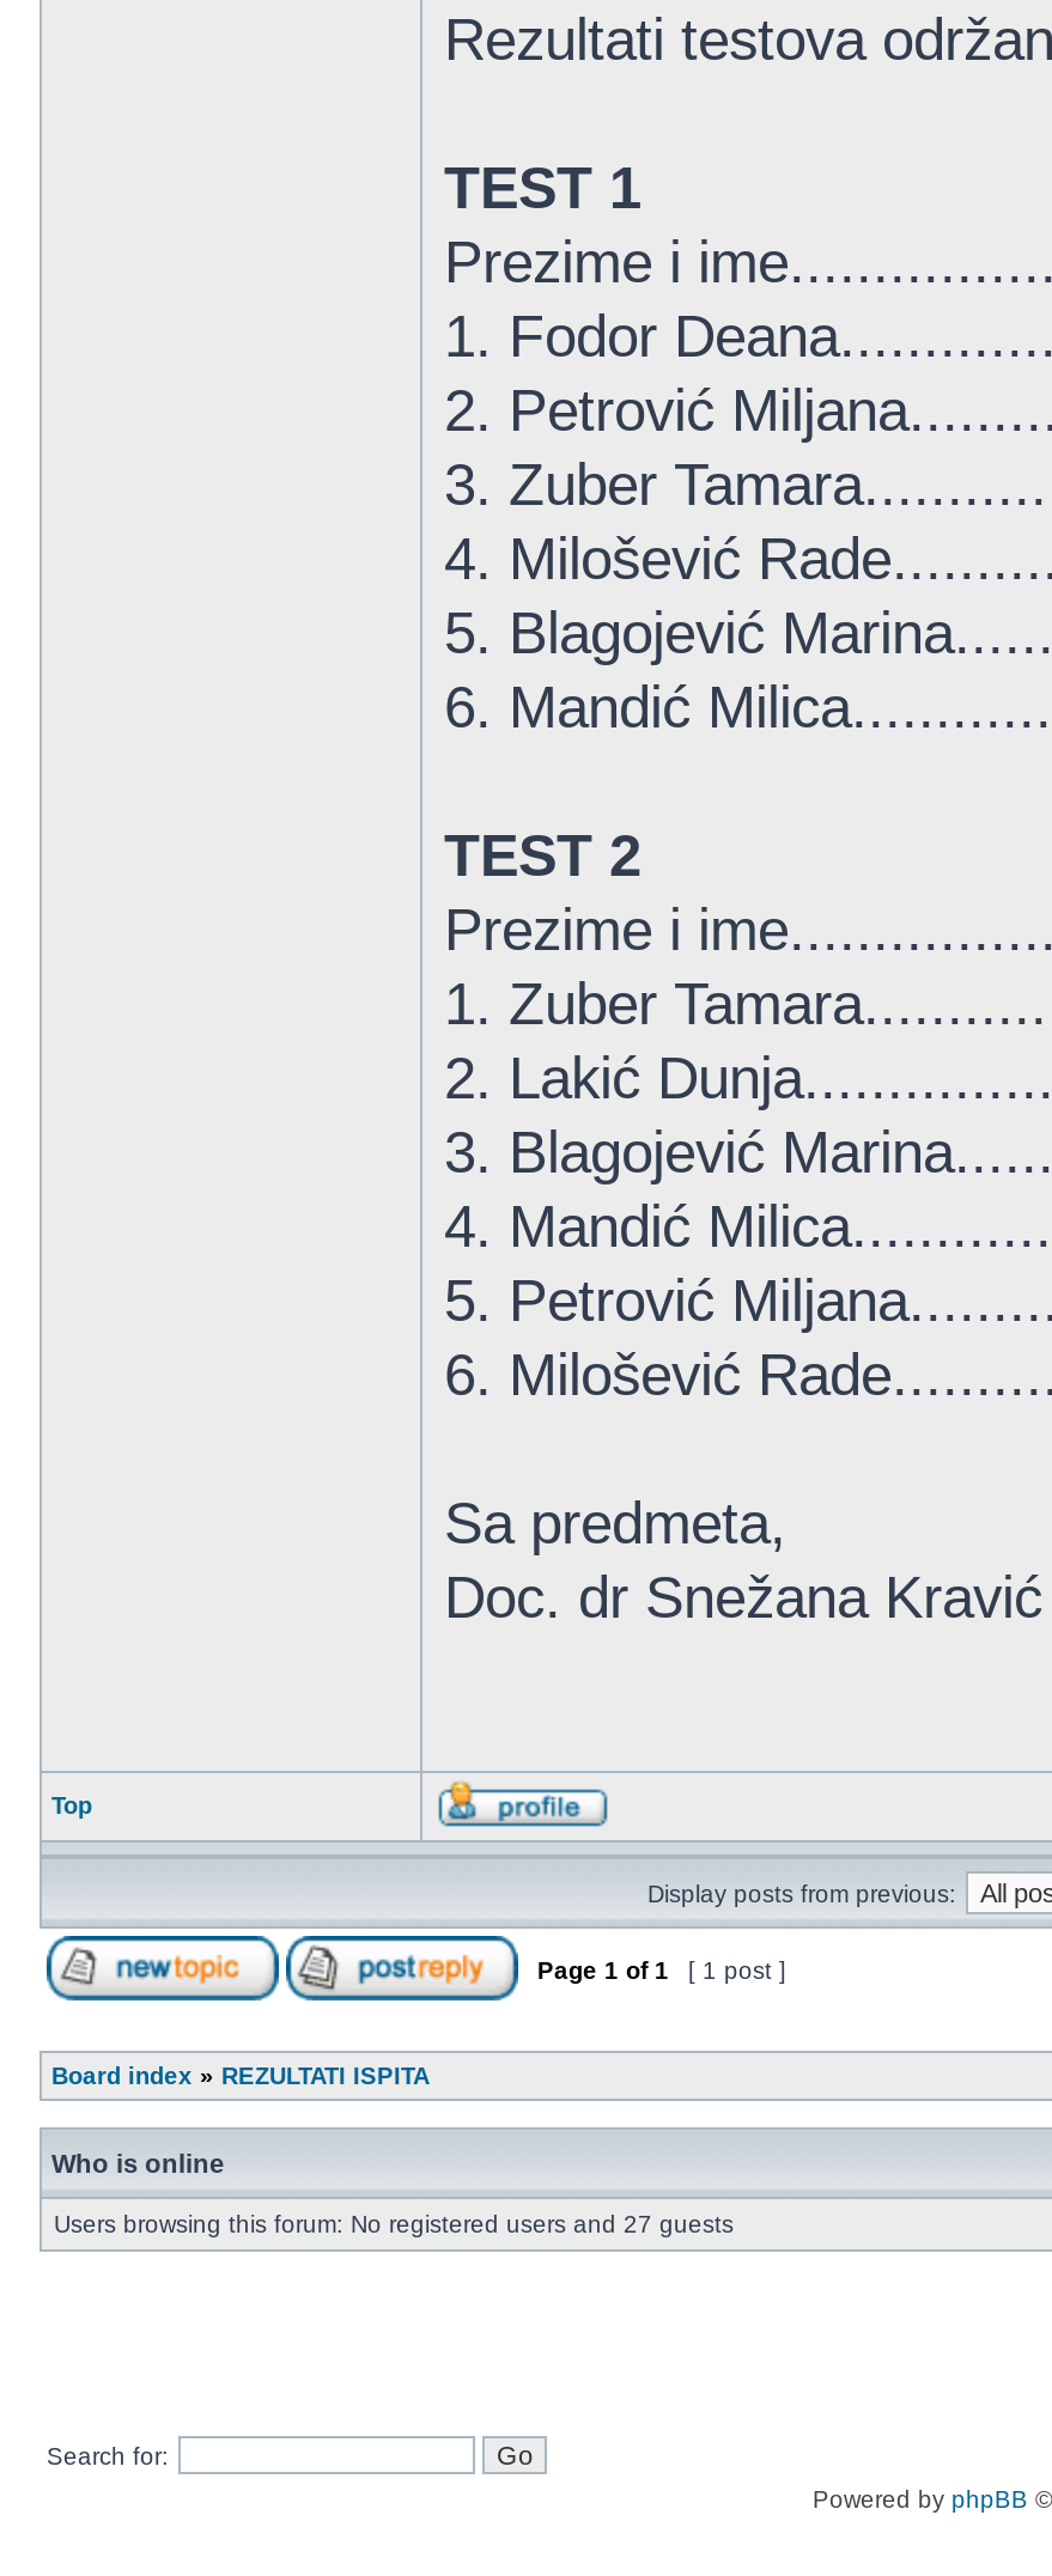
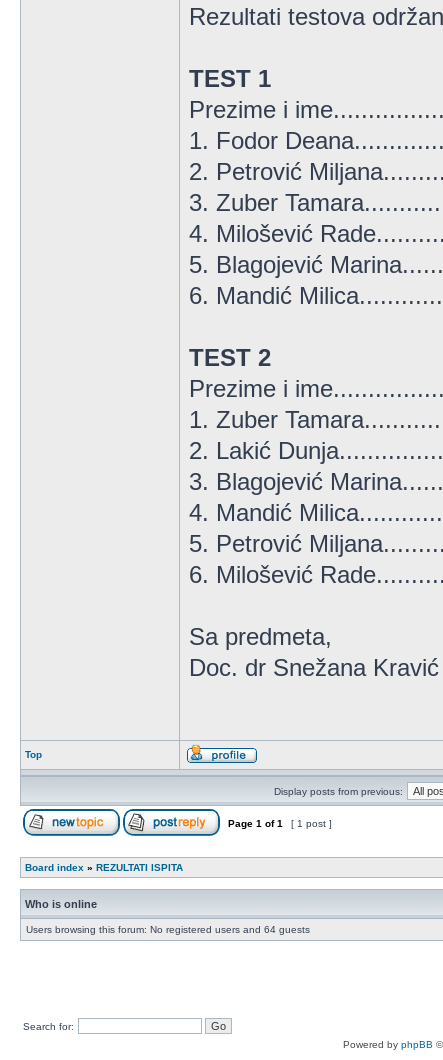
- Users browsing this forum: No registered users and 27 guests
+ Users browsing this forum: No registered users and 64 guests
